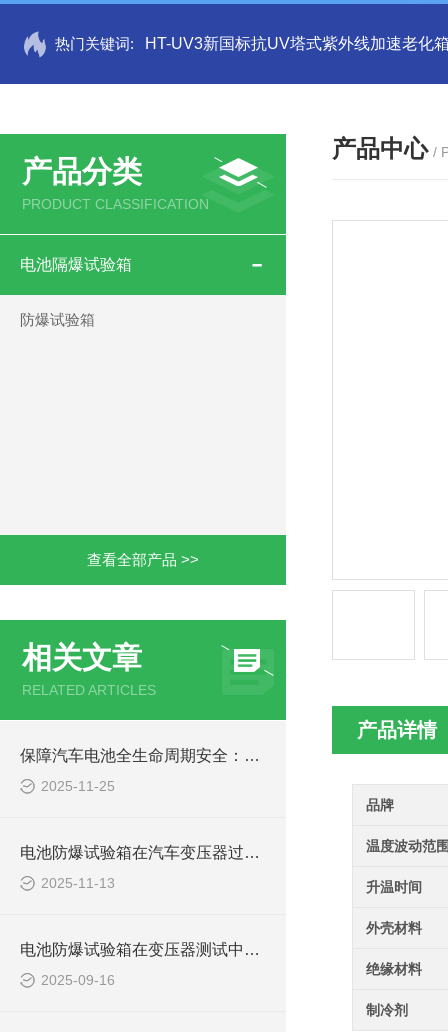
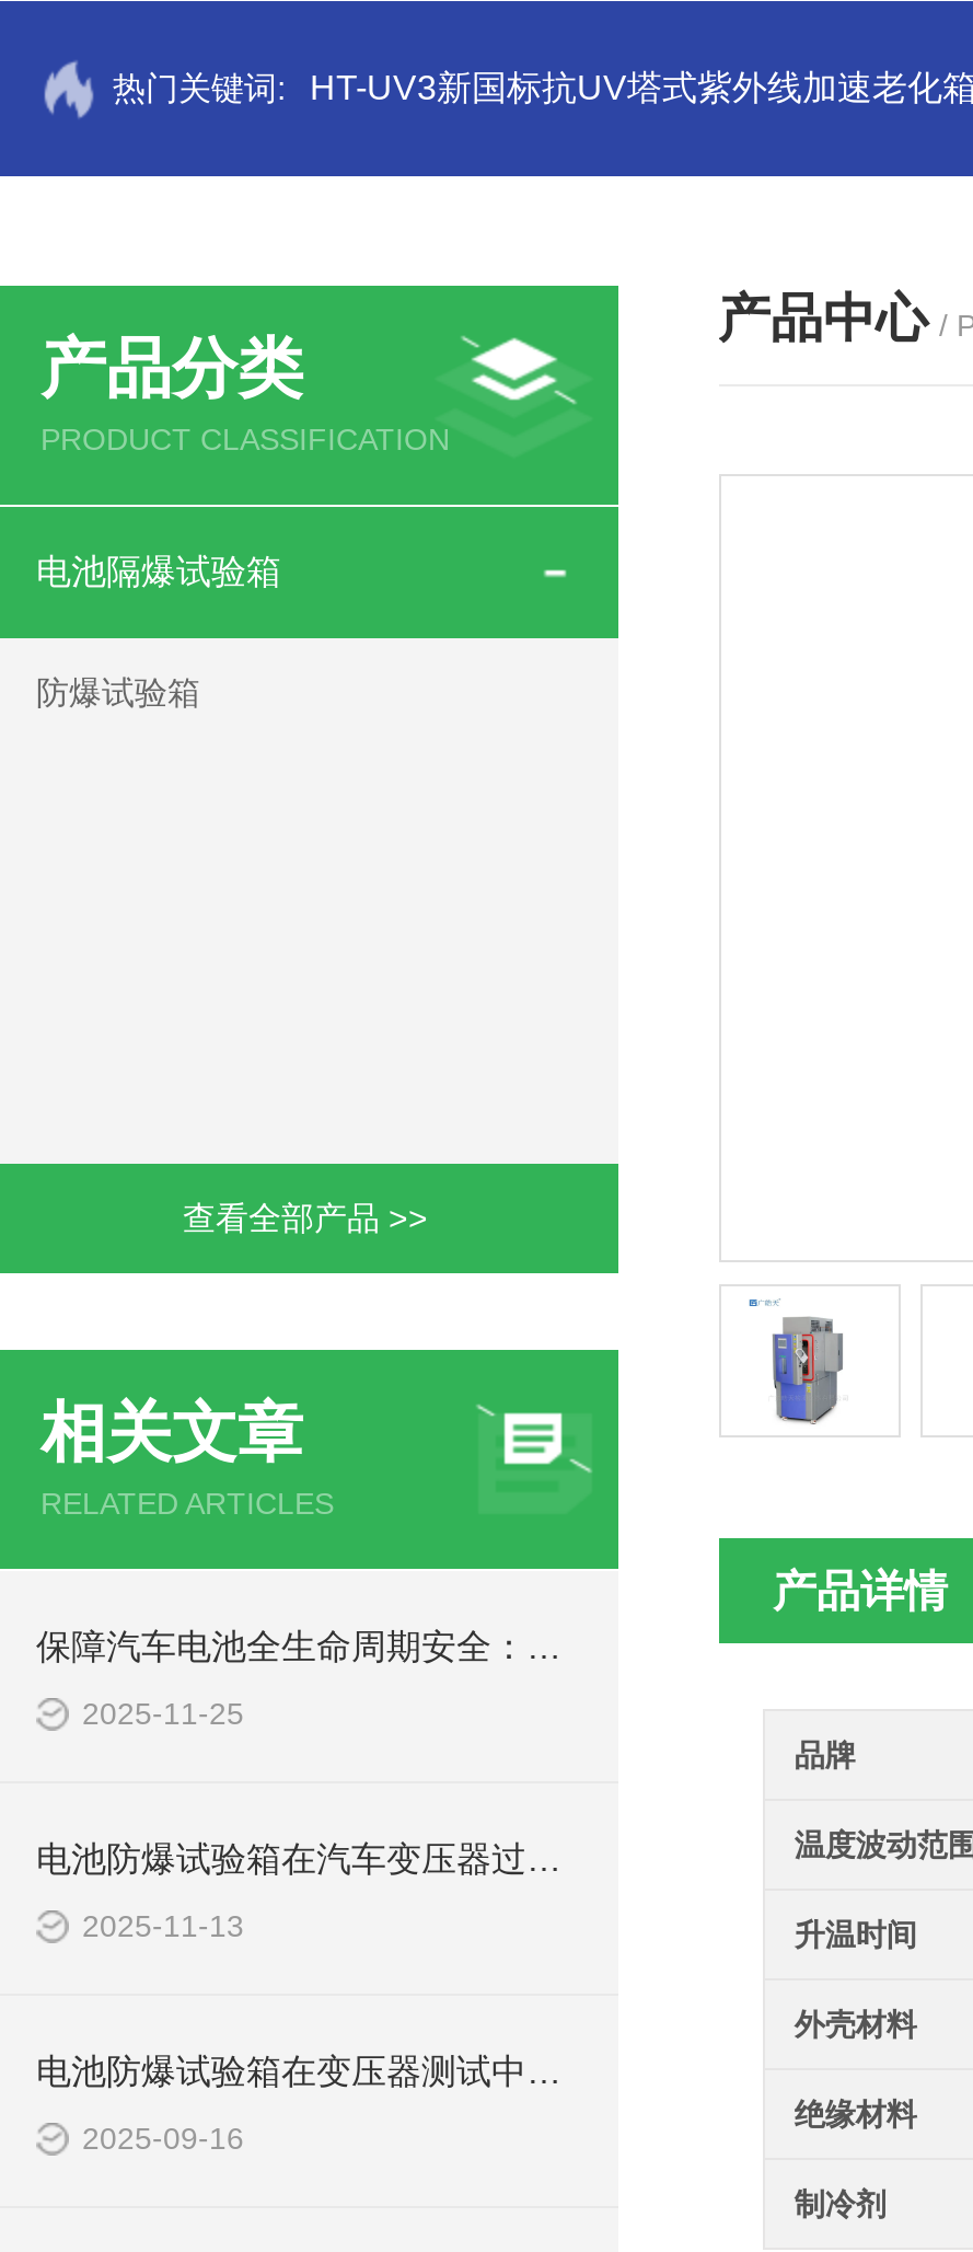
+ [image]
